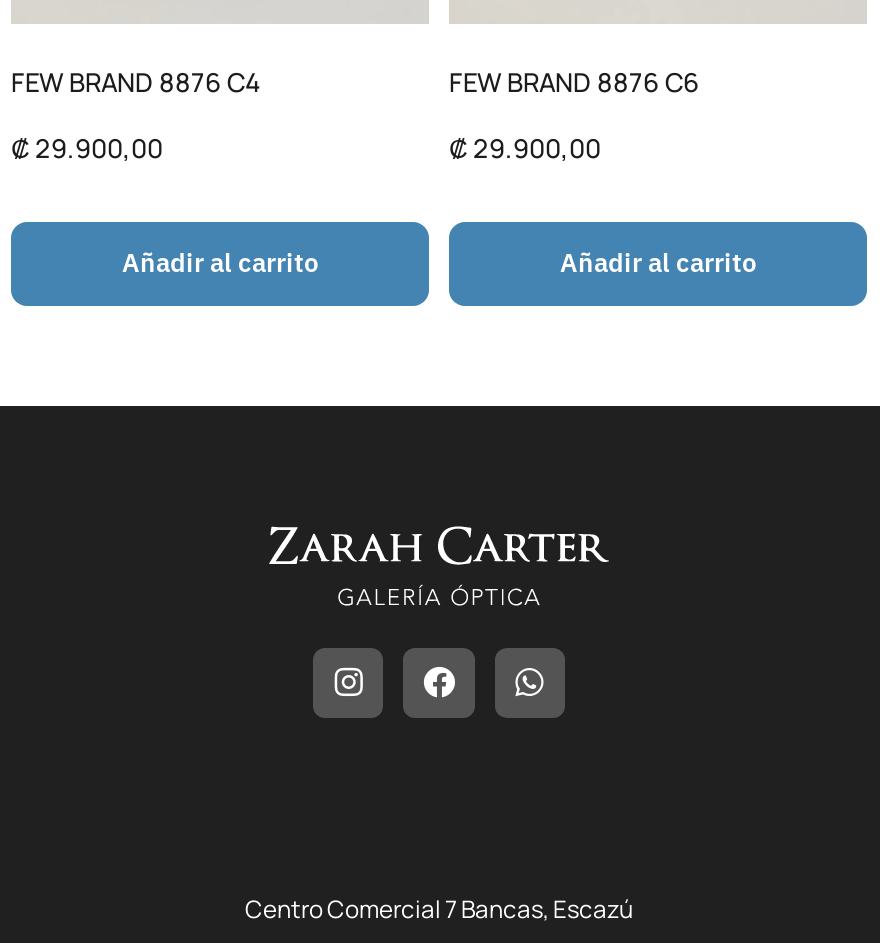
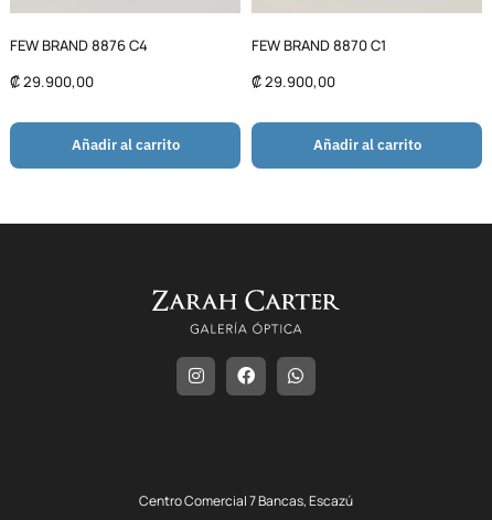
- FEW BRAND 8876 C6
+ FEW BRAND 8870 C1
